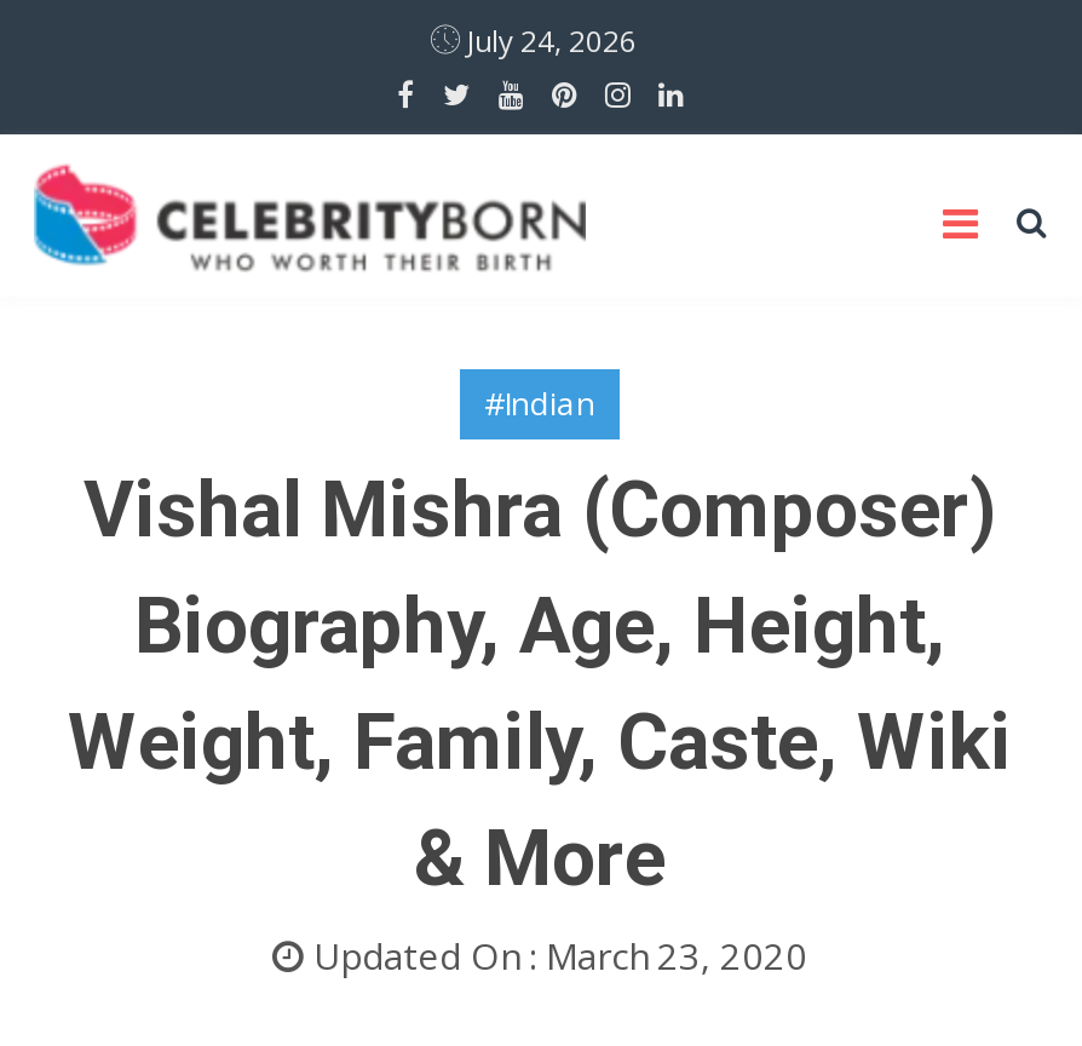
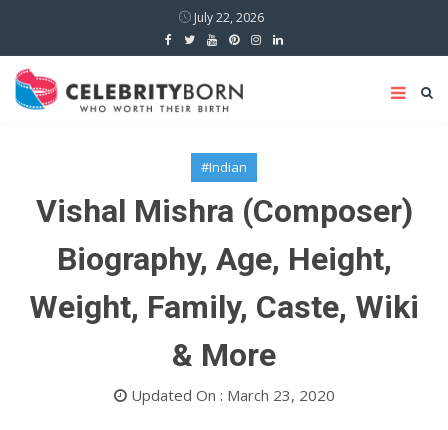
- July 24, 2026
+ July 22, 2026
